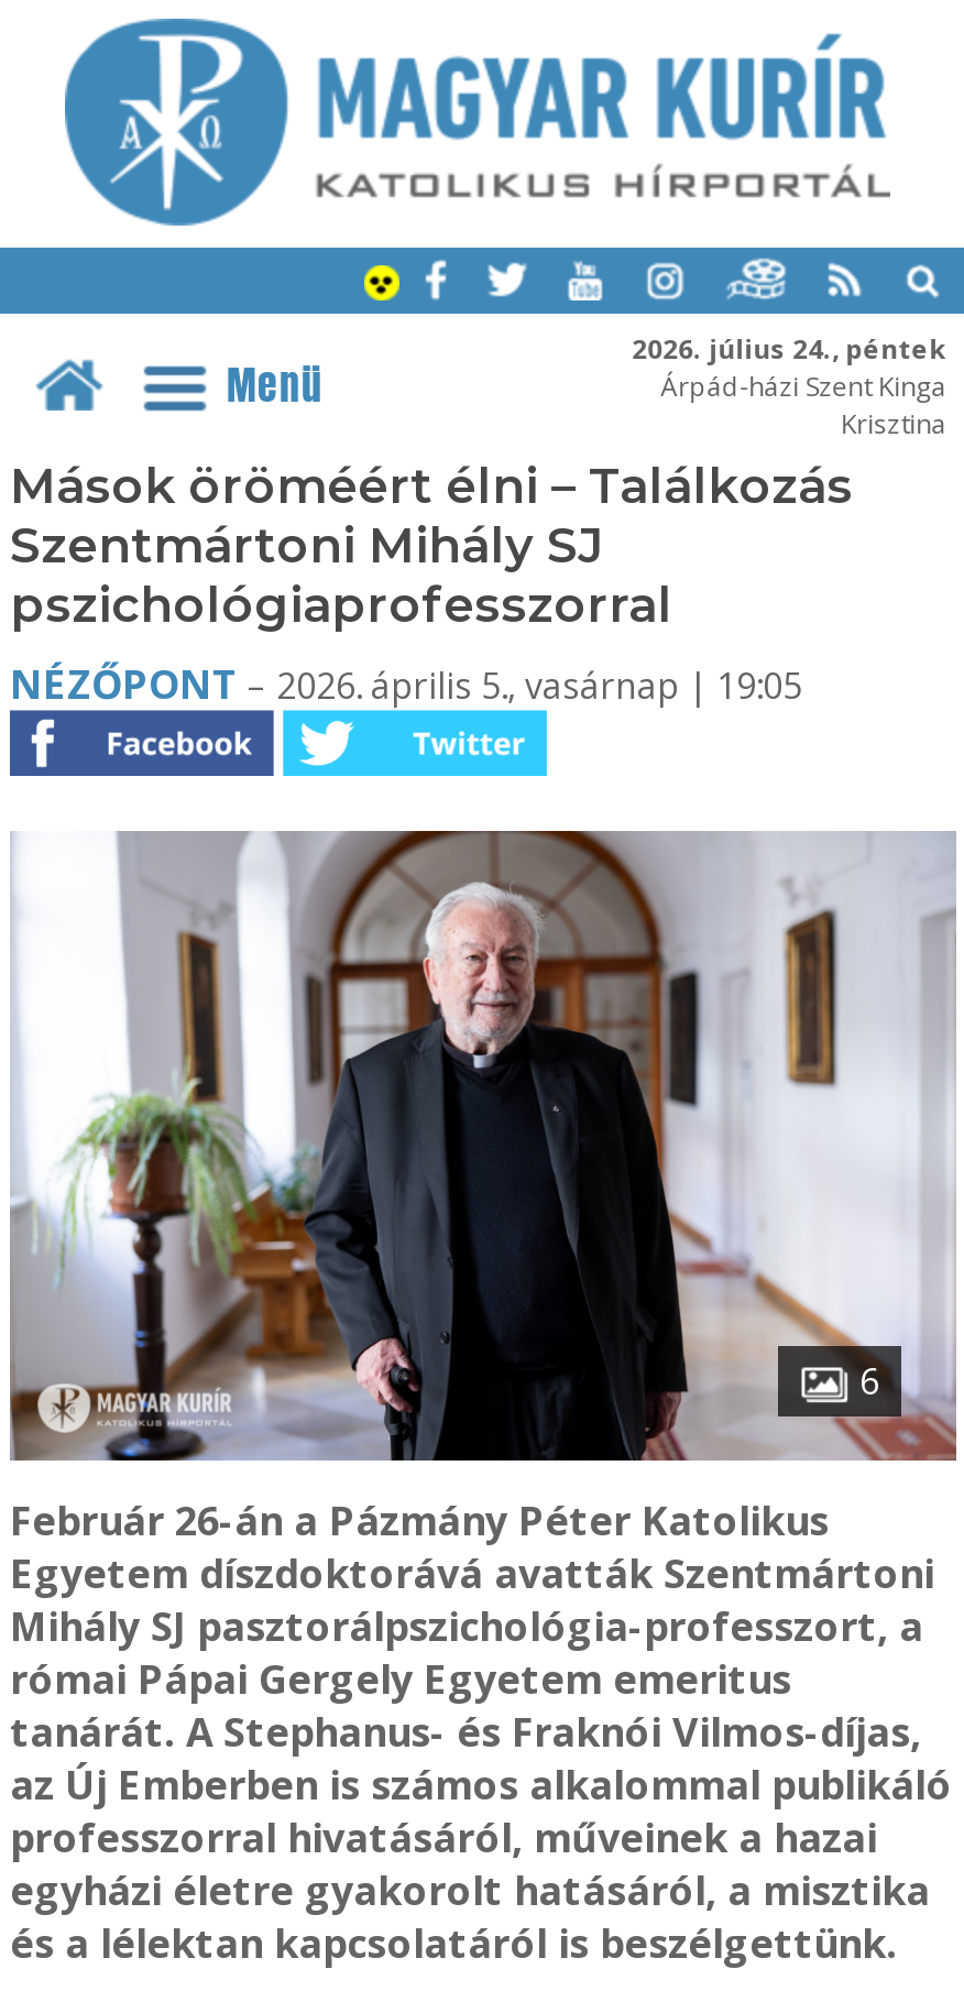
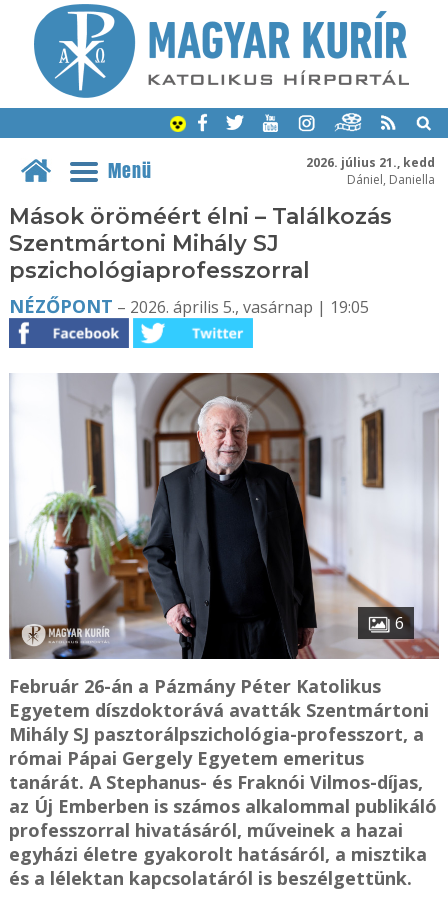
- 2026. július 24., péntek
- Árpád-házi Szent Kinga
- Krisztina
+ 2026. július 21., kedd
+ Dániel, Daniella
